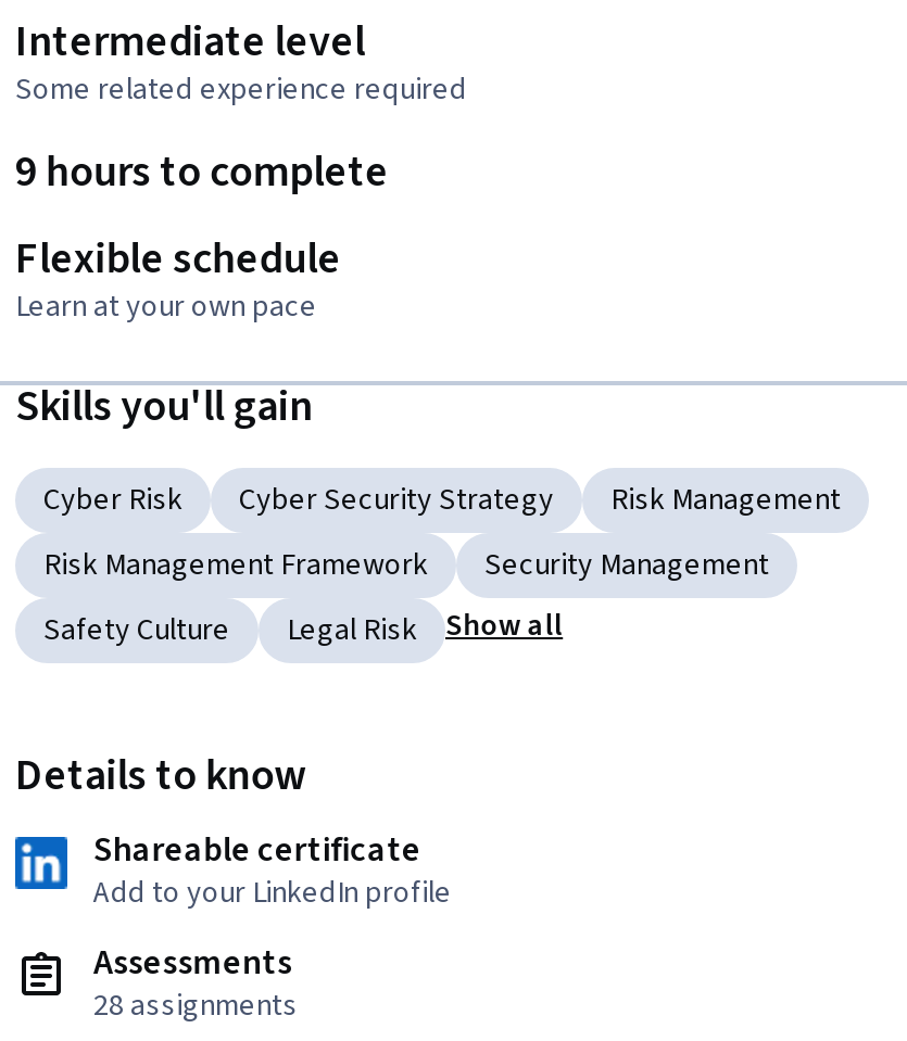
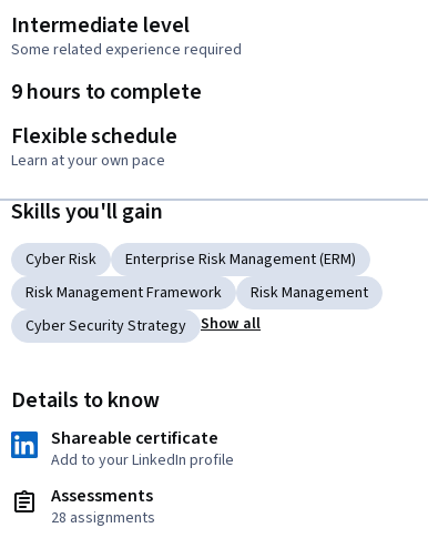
moved down: Cyber Security Strategy

moved down: Risk Management

+ Enterprise Risk Management (ERM)

- Security Management

- Safety Culture
- Legal Risk
